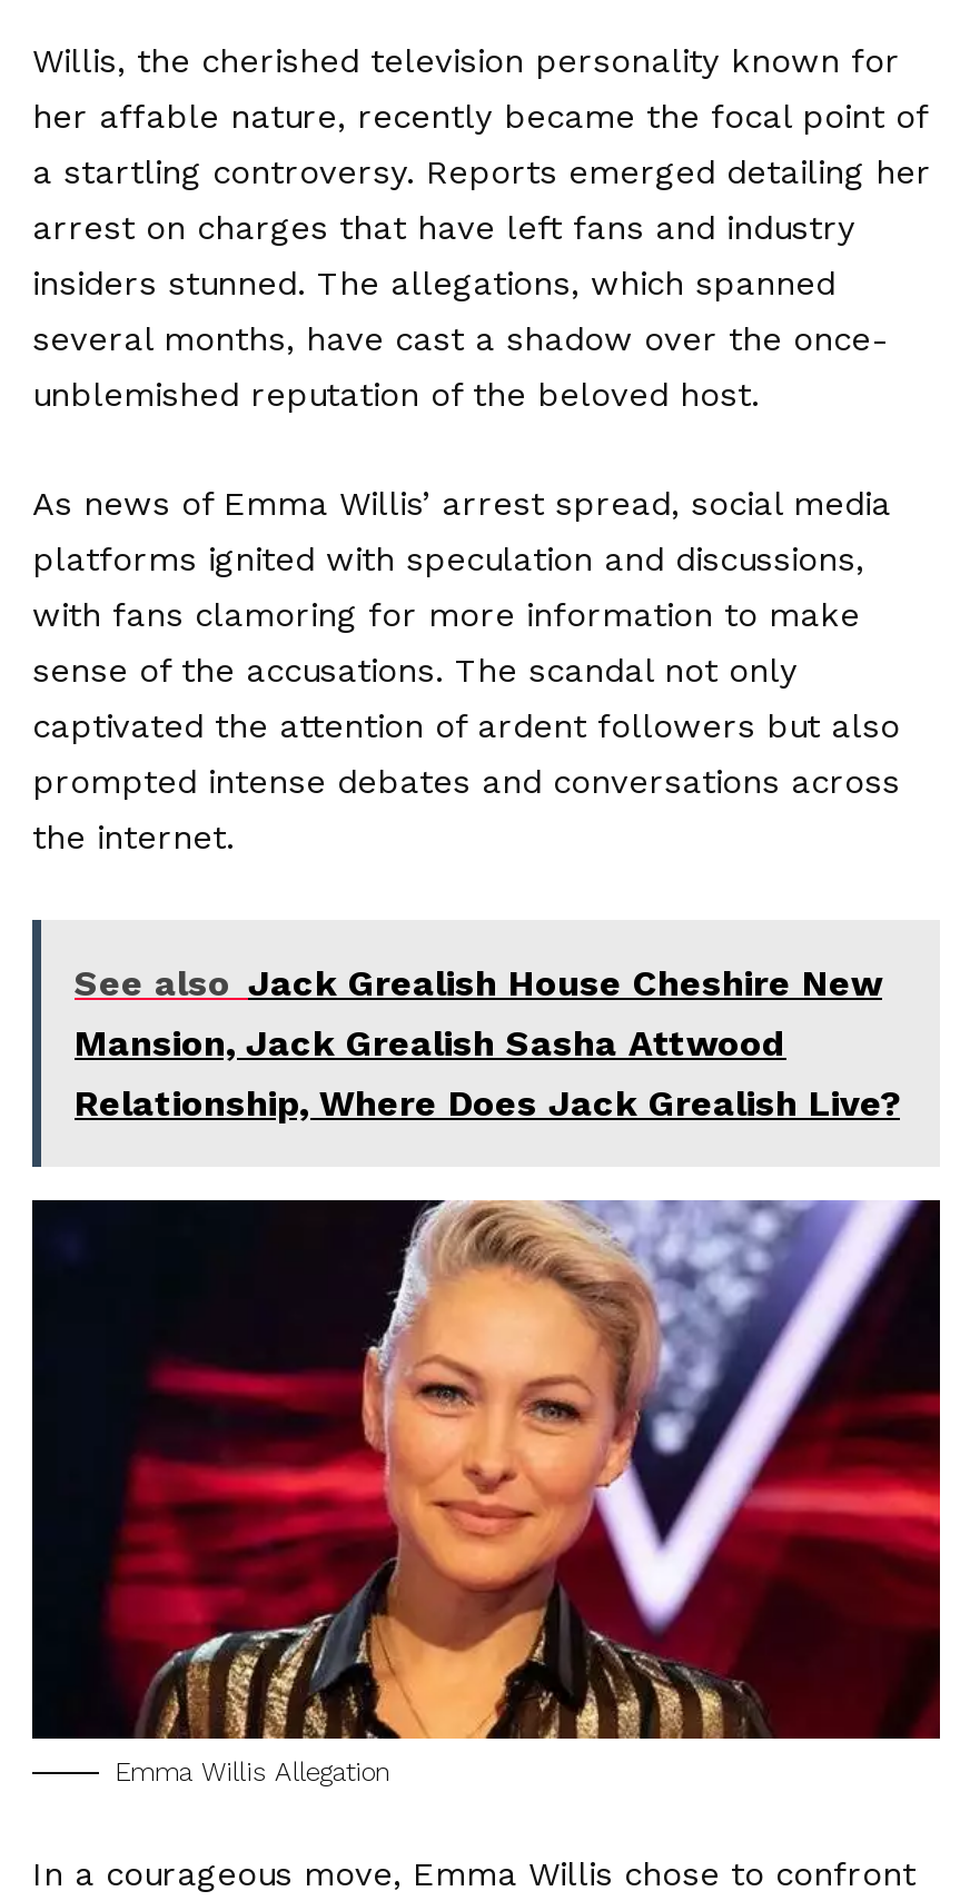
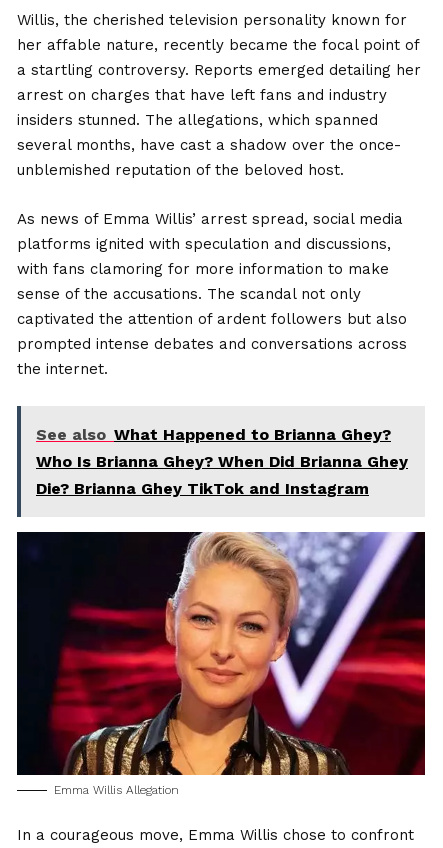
- See also Jack Grealish House Cheshire New
- Mansion, Jack Grealish Sasha Attwood
- Relationship, Where Does Jack Grealish Live?
+ See also What Happened to Brianna Ghey?
+ Who Is Brianna Ghey? When Did Brianna Ghey
+ Die? Brianna Ghey TikTok and Instagram
